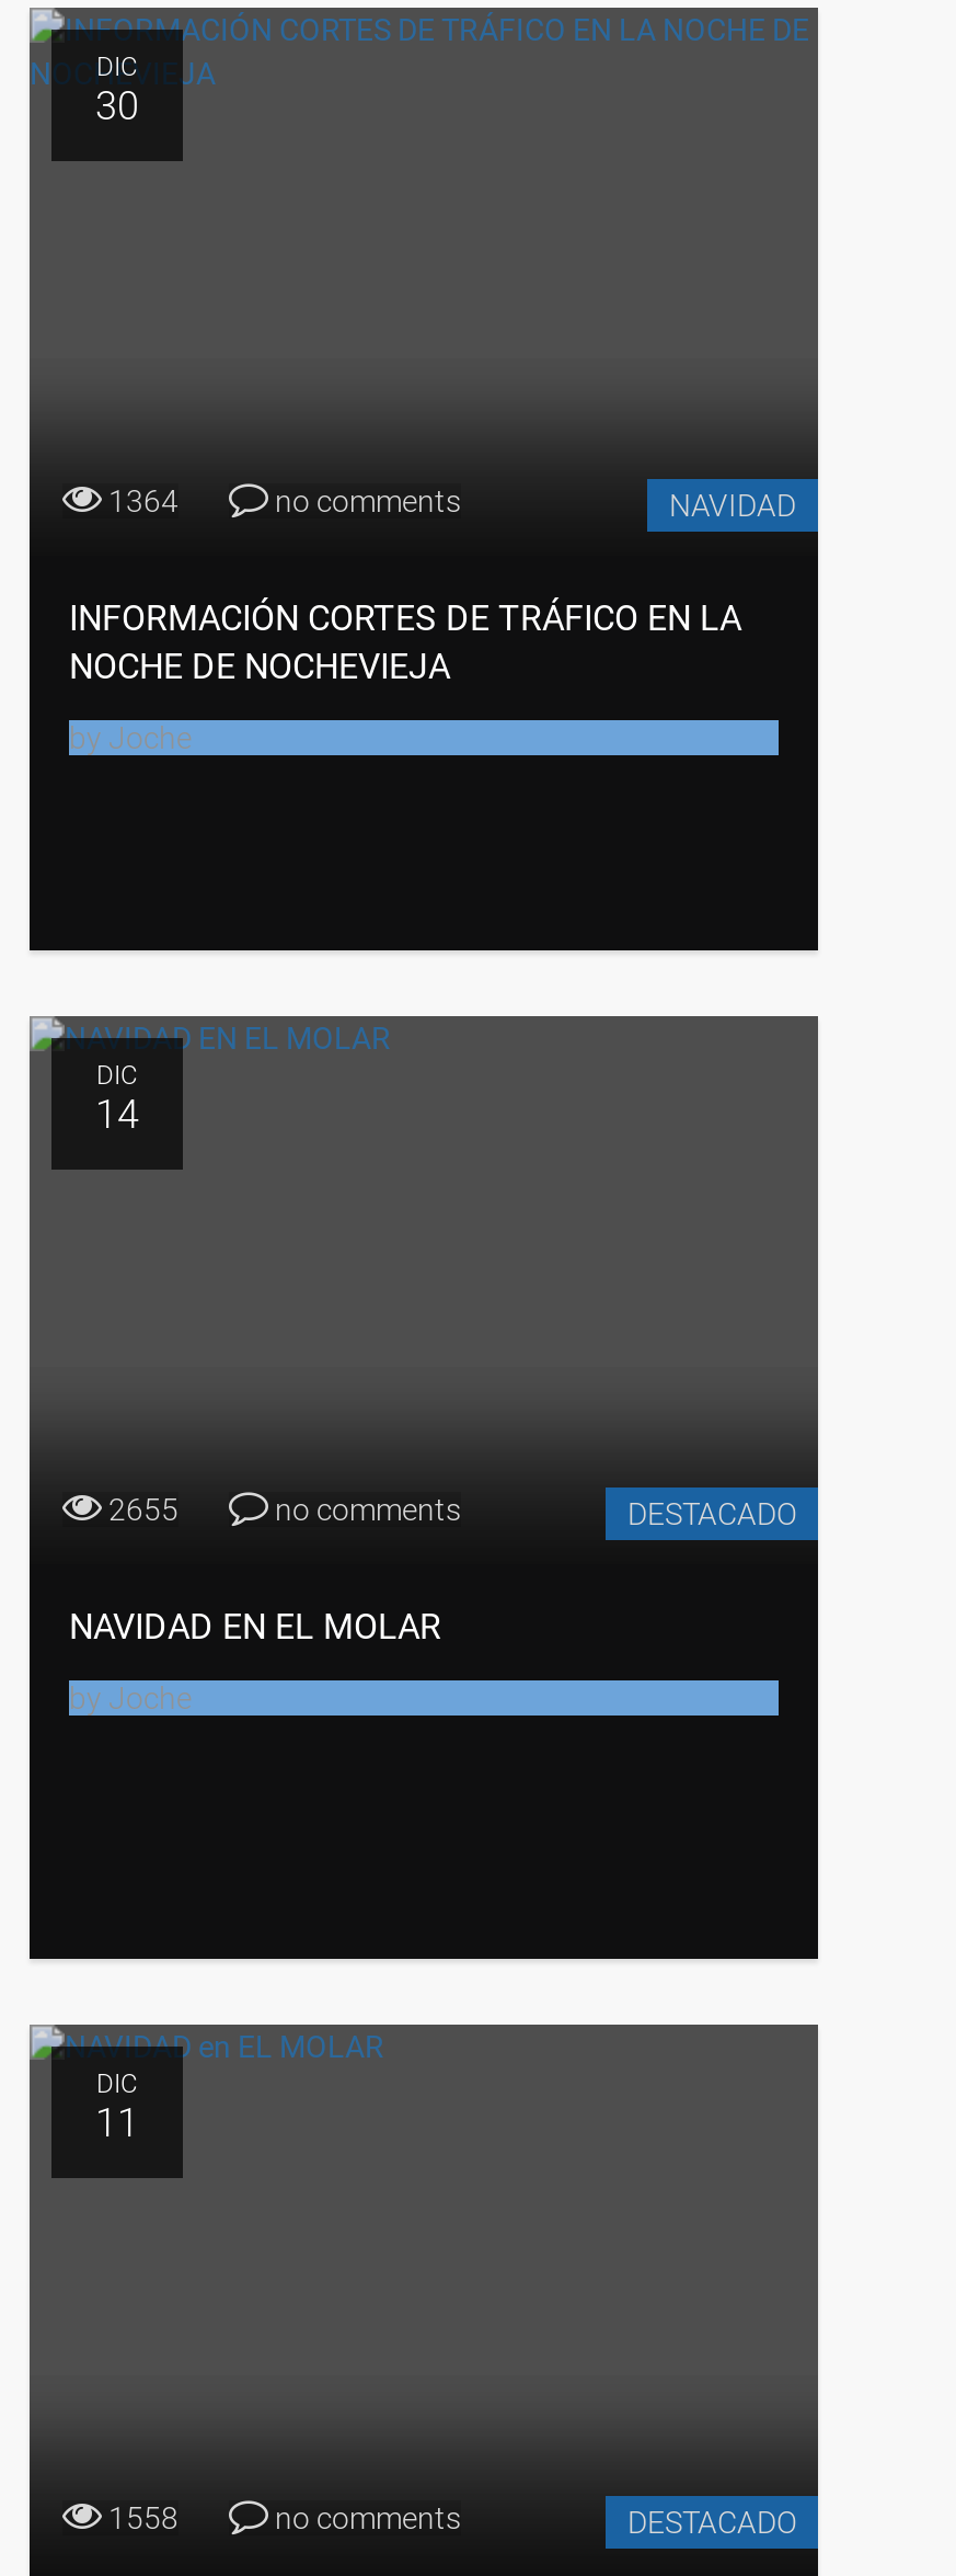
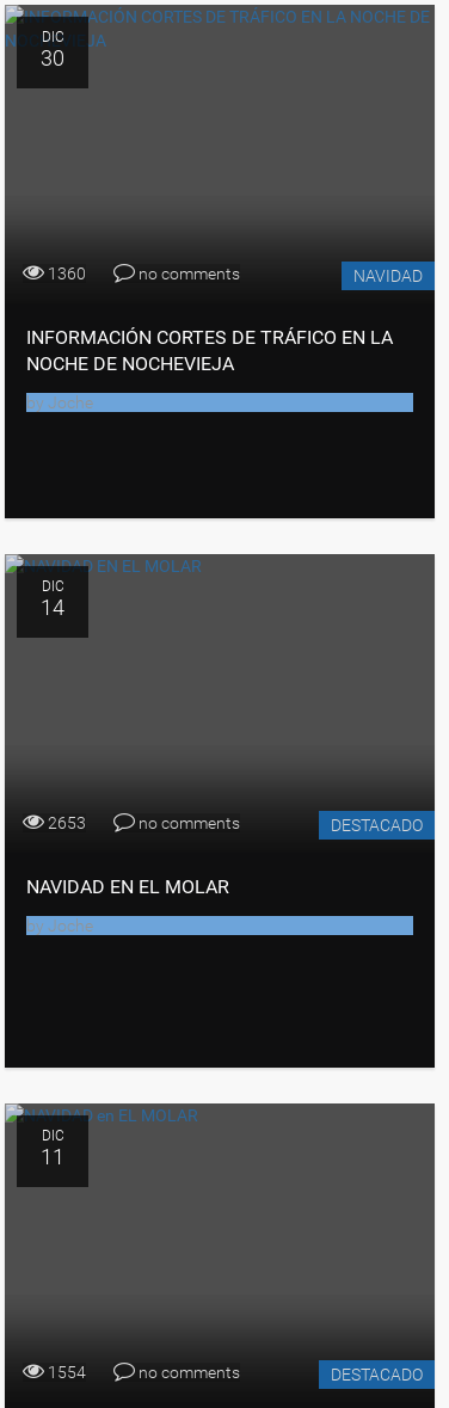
- 1364
+ 1360

- 2655
+ 2653

- 1558
+ 1554
